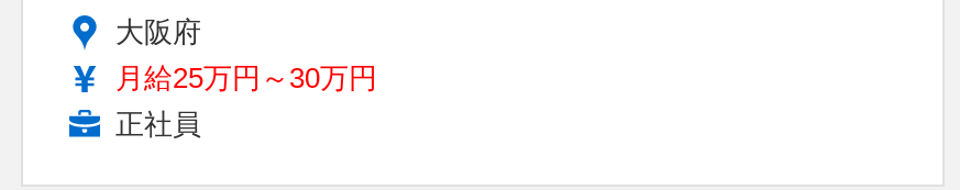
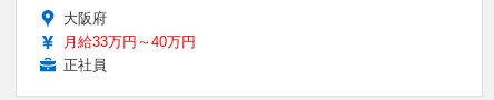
- 月給25万円～30万円
+ 月給33万円～40万円
